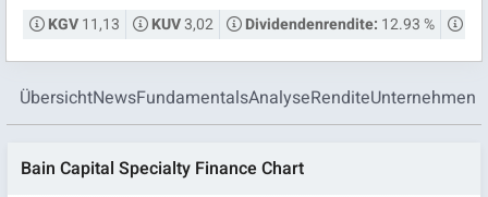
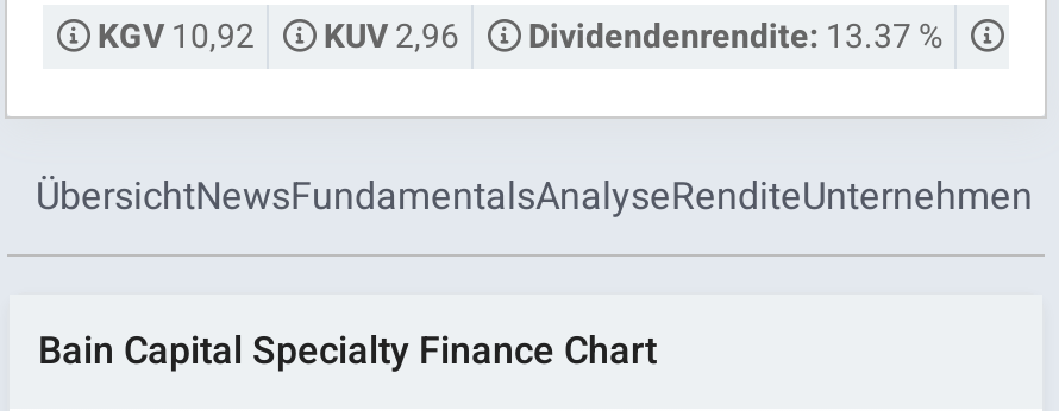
- KGV 11,13
+ KGV 10,92

- KUV3,02
+ KUV2,96

- Dividendenrendite: 12.93 %
+ Dividendenrendite: 13.37 %
